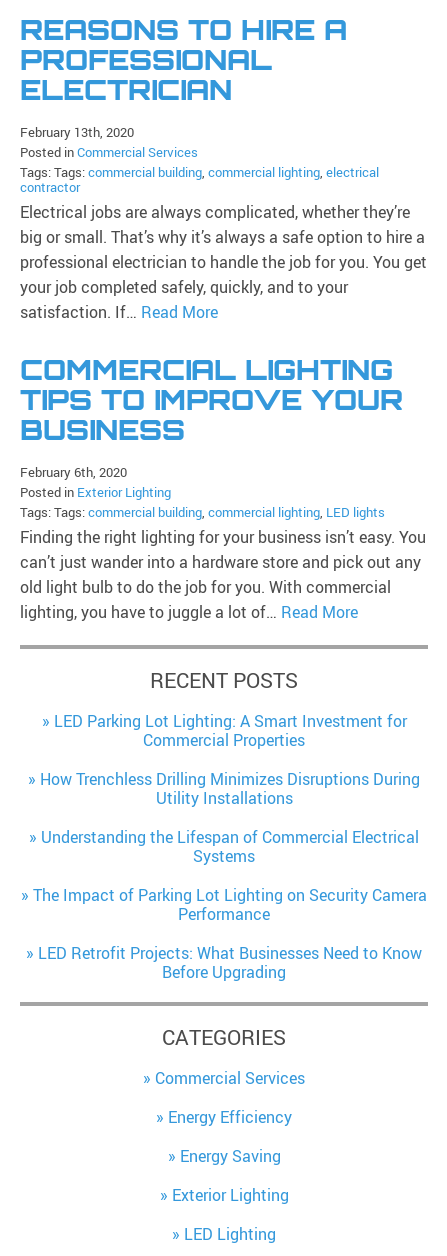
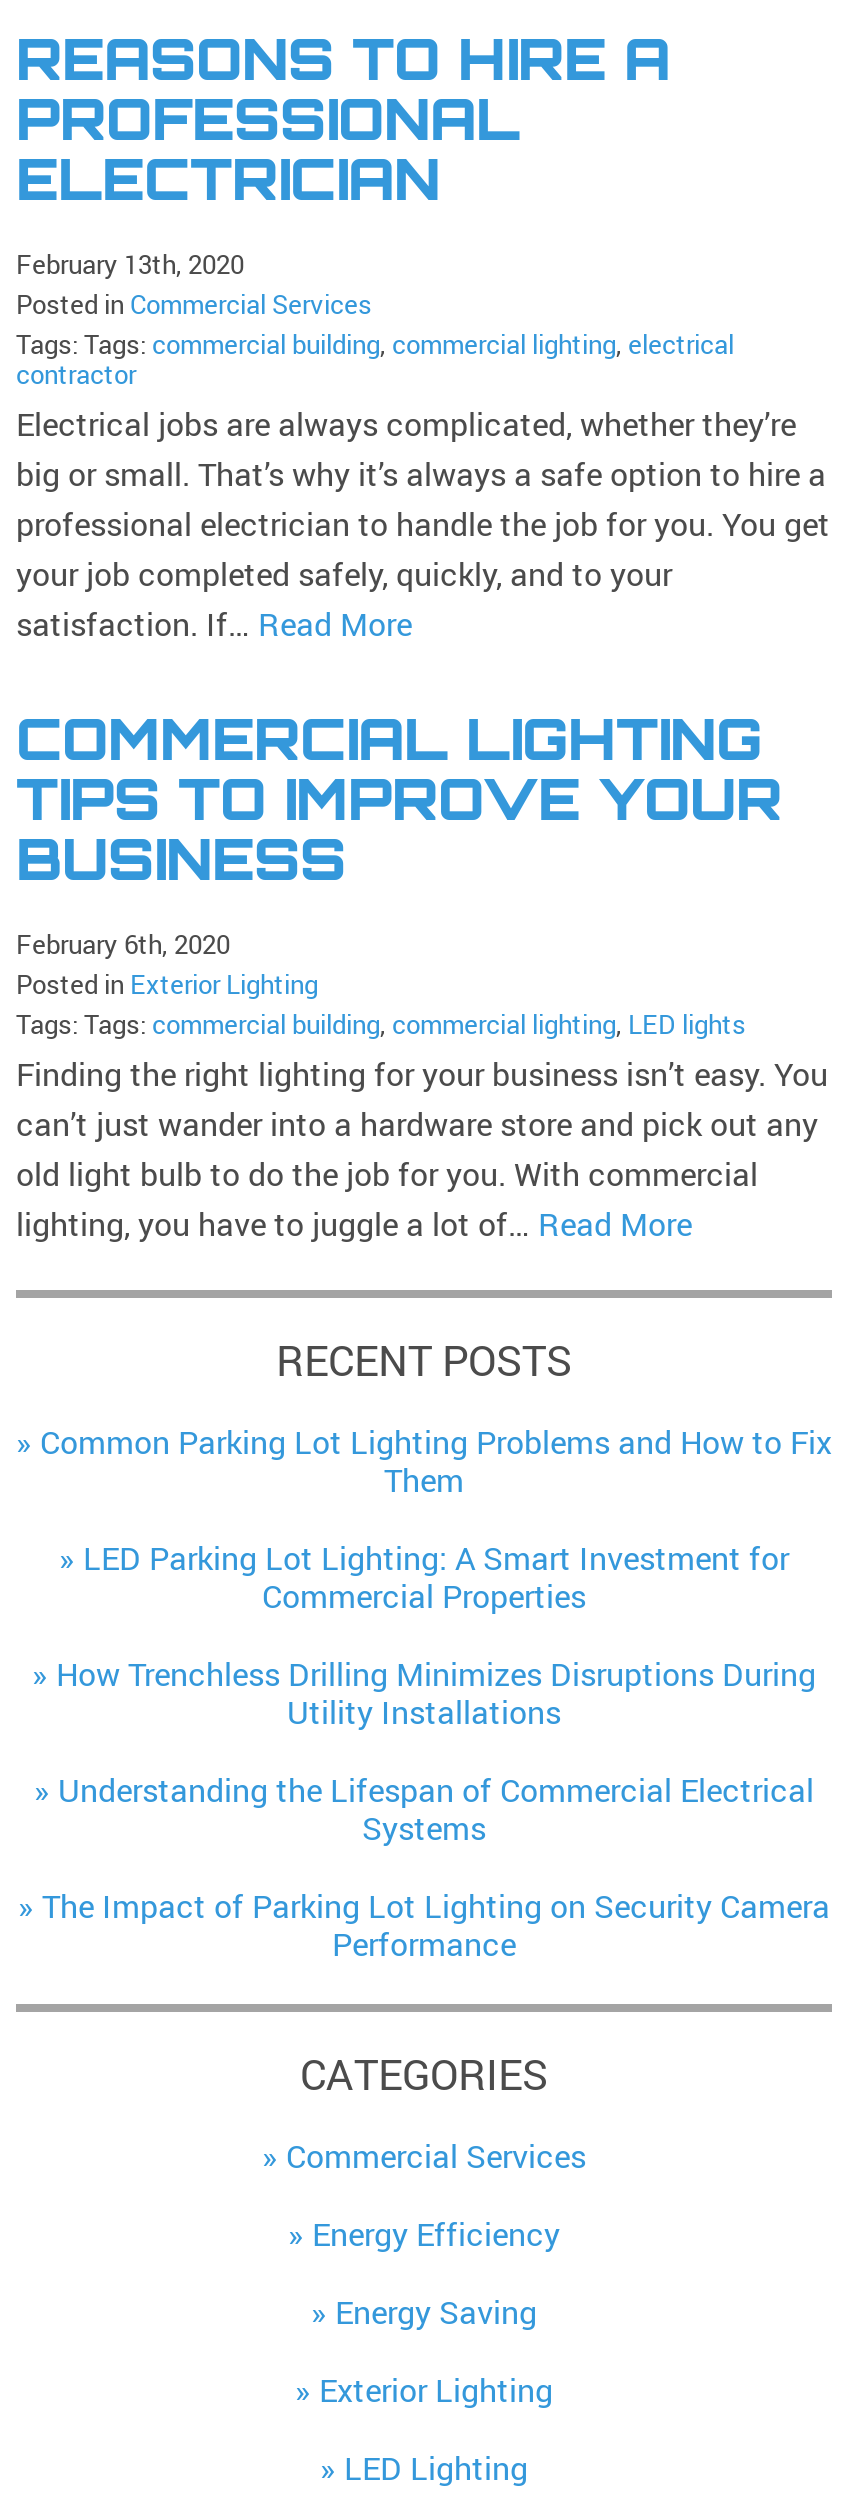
+ Common Parking Lot Lighting Problems and How to Fix
+ Them

moved down: LED Parking Lot Lighting: A Smart Investment for | Commercial Properties | How Trenchless Drilling Minimizes Disruptions During | Utility Installations | Understanding the Lifespan of Commercial Electrical | Systems | The Impact of Parking Lot Lighting on Security Camera | Performance

- LED Retrofit Projects: What Businesses Need to Know
- Before Upgrading
